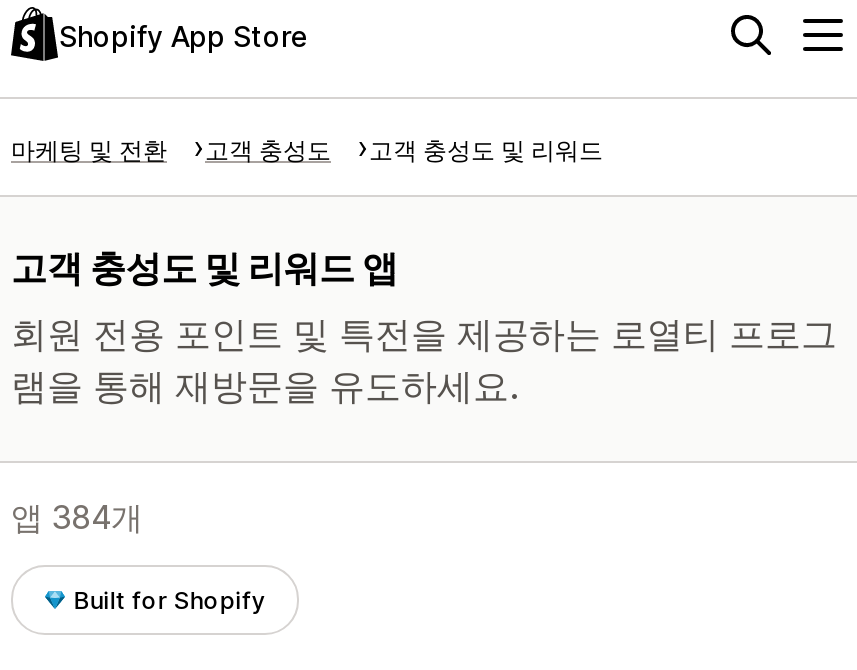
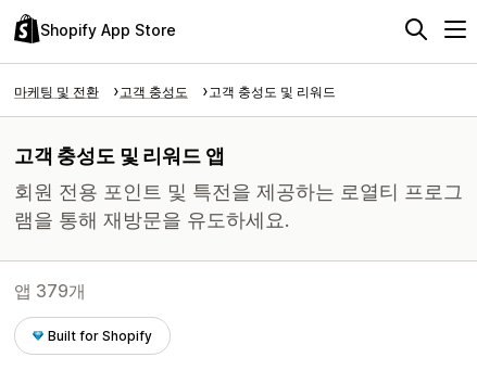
- 앱 384개
+ 앱 379개
